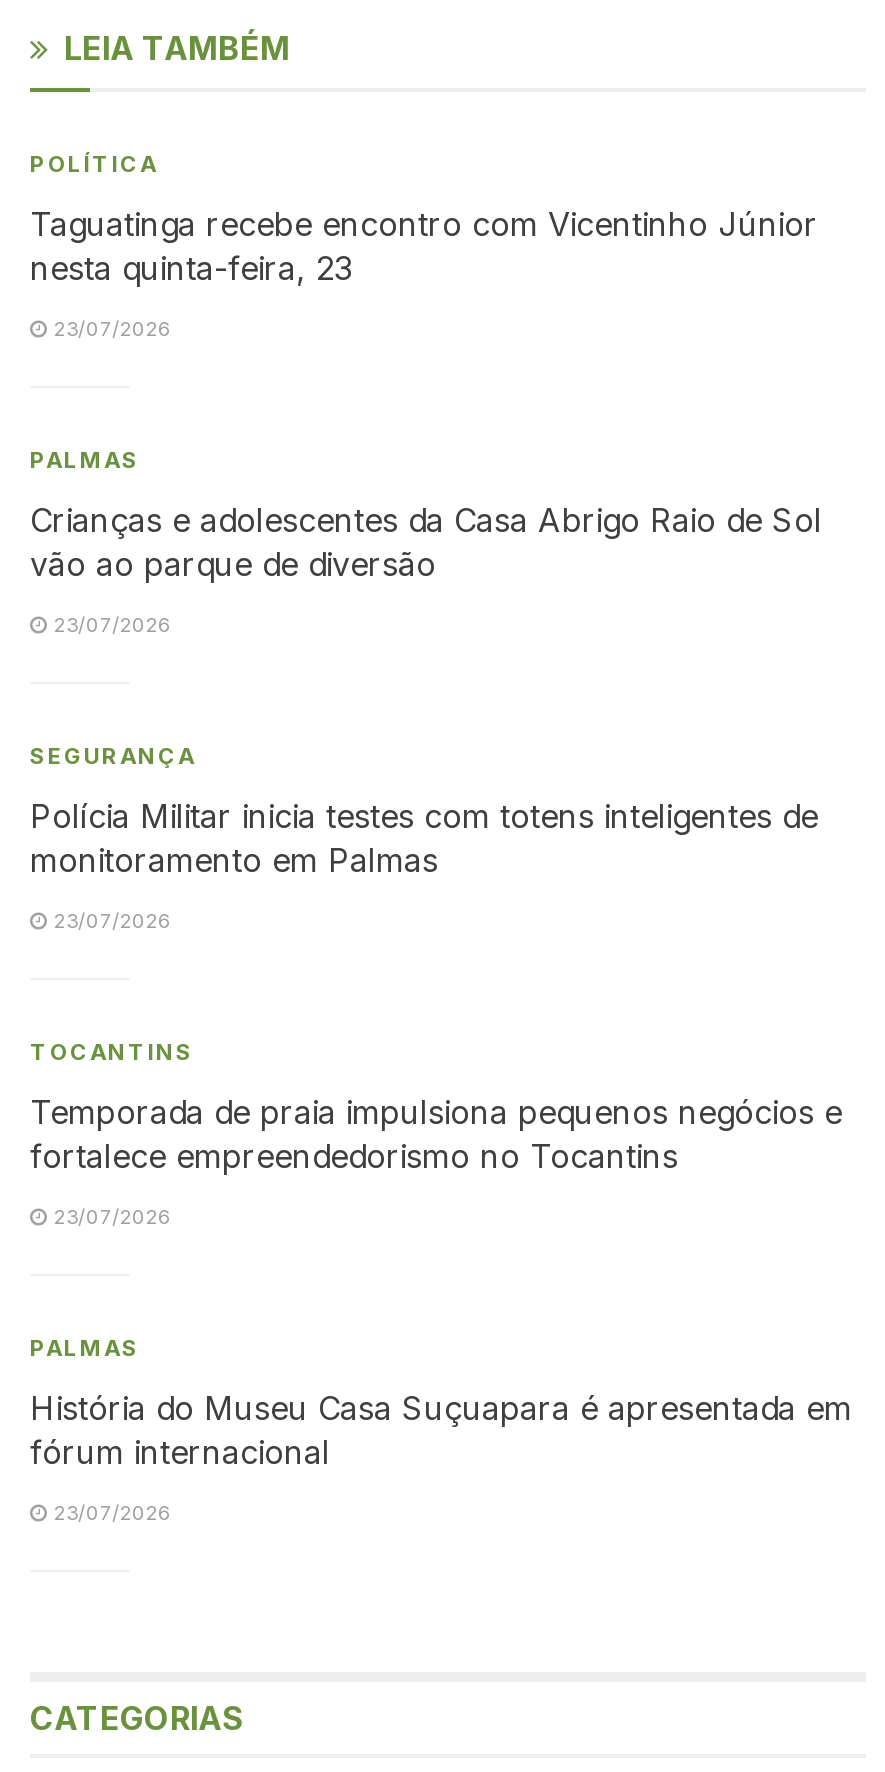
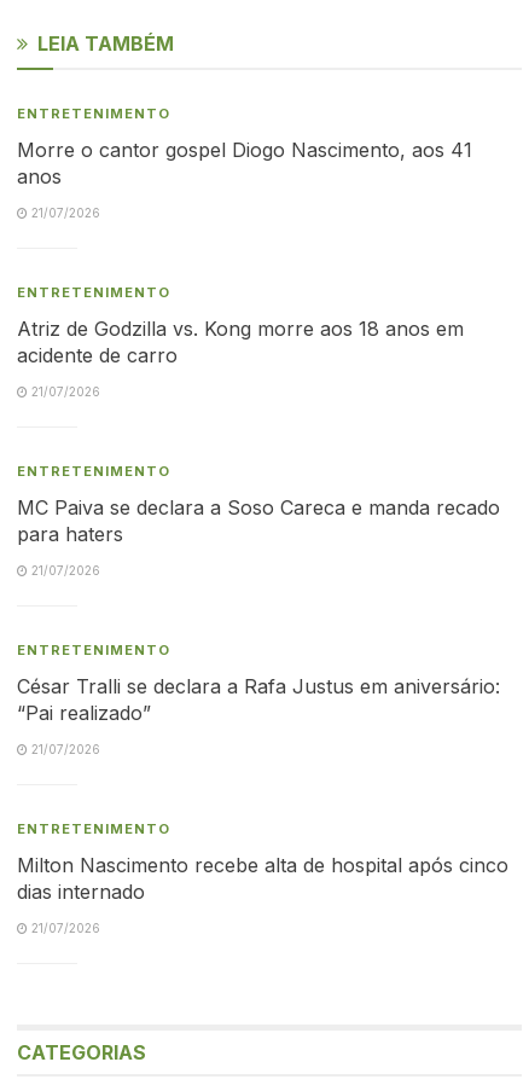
- POLÍTICA
+ ENTRETENIMENTO

- Taguatinga recebe encontro com Vicentinho Júnior
- nesta quinta-feira, 23
+ Morre o cantor gospel Diogo Nascimento, aos 41
+ anos

- 23/07/2026
+ 21/07/2026

- PALMAS
+ ENTRETENIMENTO

- Crianças e adolescentes da Casa Abrigo Raio de Sol
- vão ao parque de diversão
+ Atriz de Godzilla vs. Kong morre aos 18 anos em
+ acidente de carro

- 23/07/2026
+ 21/07/2026

- SEGURANÇA
+ ENTRETENIMENTO

- Polícia Militar inicia testes com totens inteligentes de
- monitoramento em Palmas
+ MC Paiva se declara a Soso Careca e manda recado
+ para haters

- 23/07/2026
+ 21/07/2026

- TOCANTINS
+ ENTRETENIMENTO

- Temporada de praia impulsiona pequenos negócios e
- fortalece empreendedorismo no Tocantins
+ César Tralli se declara a Rafa Justus em aniversário:
+ “Pai realizado”

- 23/07/2026
+ 21/07/2026

- PALMAS
+ ENTRETENIMENTO

- História do Museu Casa Suçuapara é apresentada em
- fórum internacional
+ Milton Nascimento recebe alta de hospital após cinco
+ dias internado

- 23/07/2026
+ 21/07/2026
